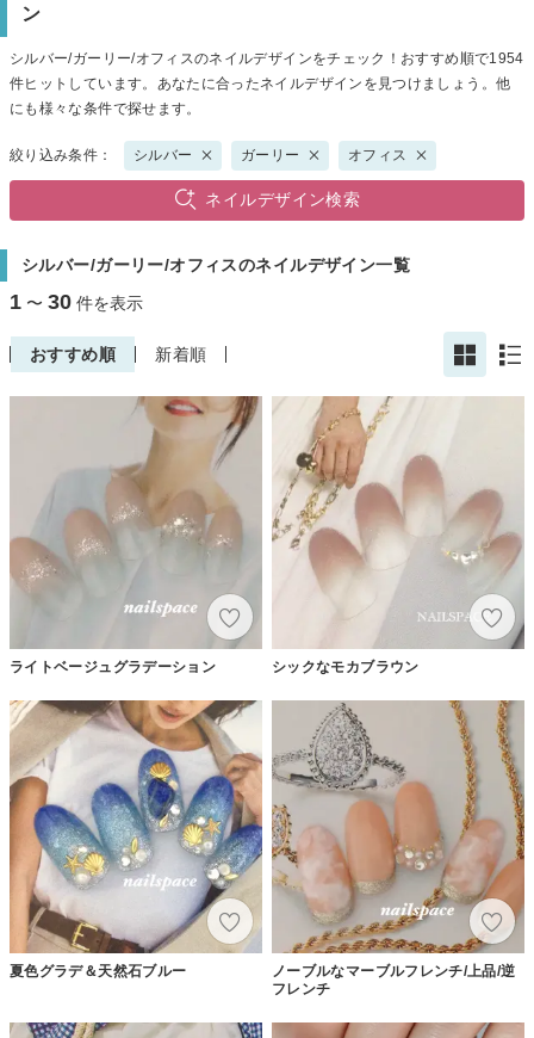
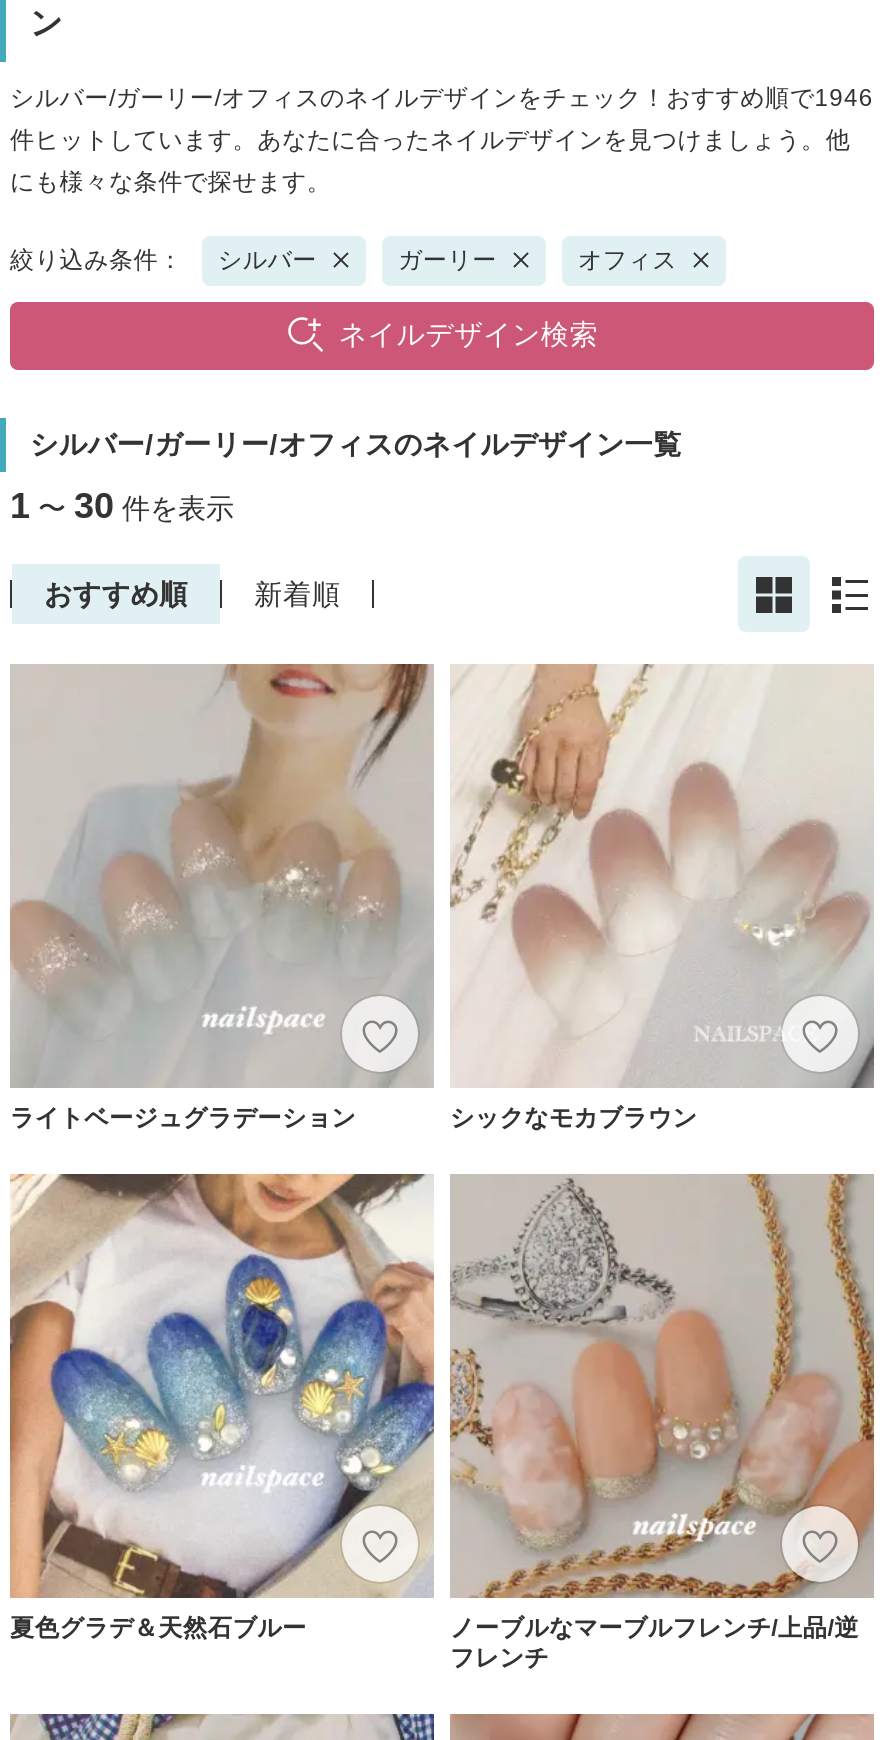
- シルバー/ガーリー/オフィスのネイルデザインをチェック！おすすめ順で1954
+ シルバー/ガーリー/オフィスのネイルデザインをチェック！おすすめ順で1946
